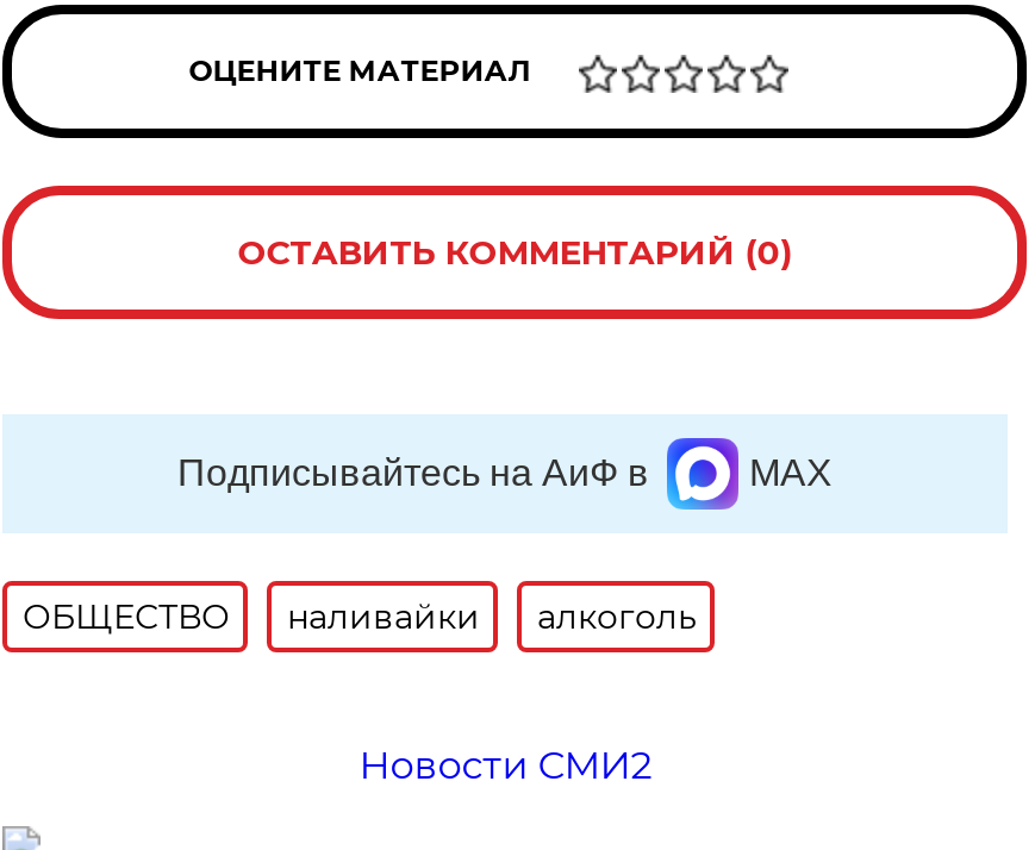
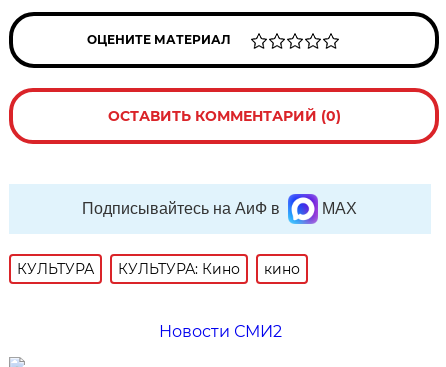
- ОБЩЕСТВО
- наливайки
- алкоголь
+ КУЛЬТУРА
+ КУЛЬТУРА: Кино
+ кино
